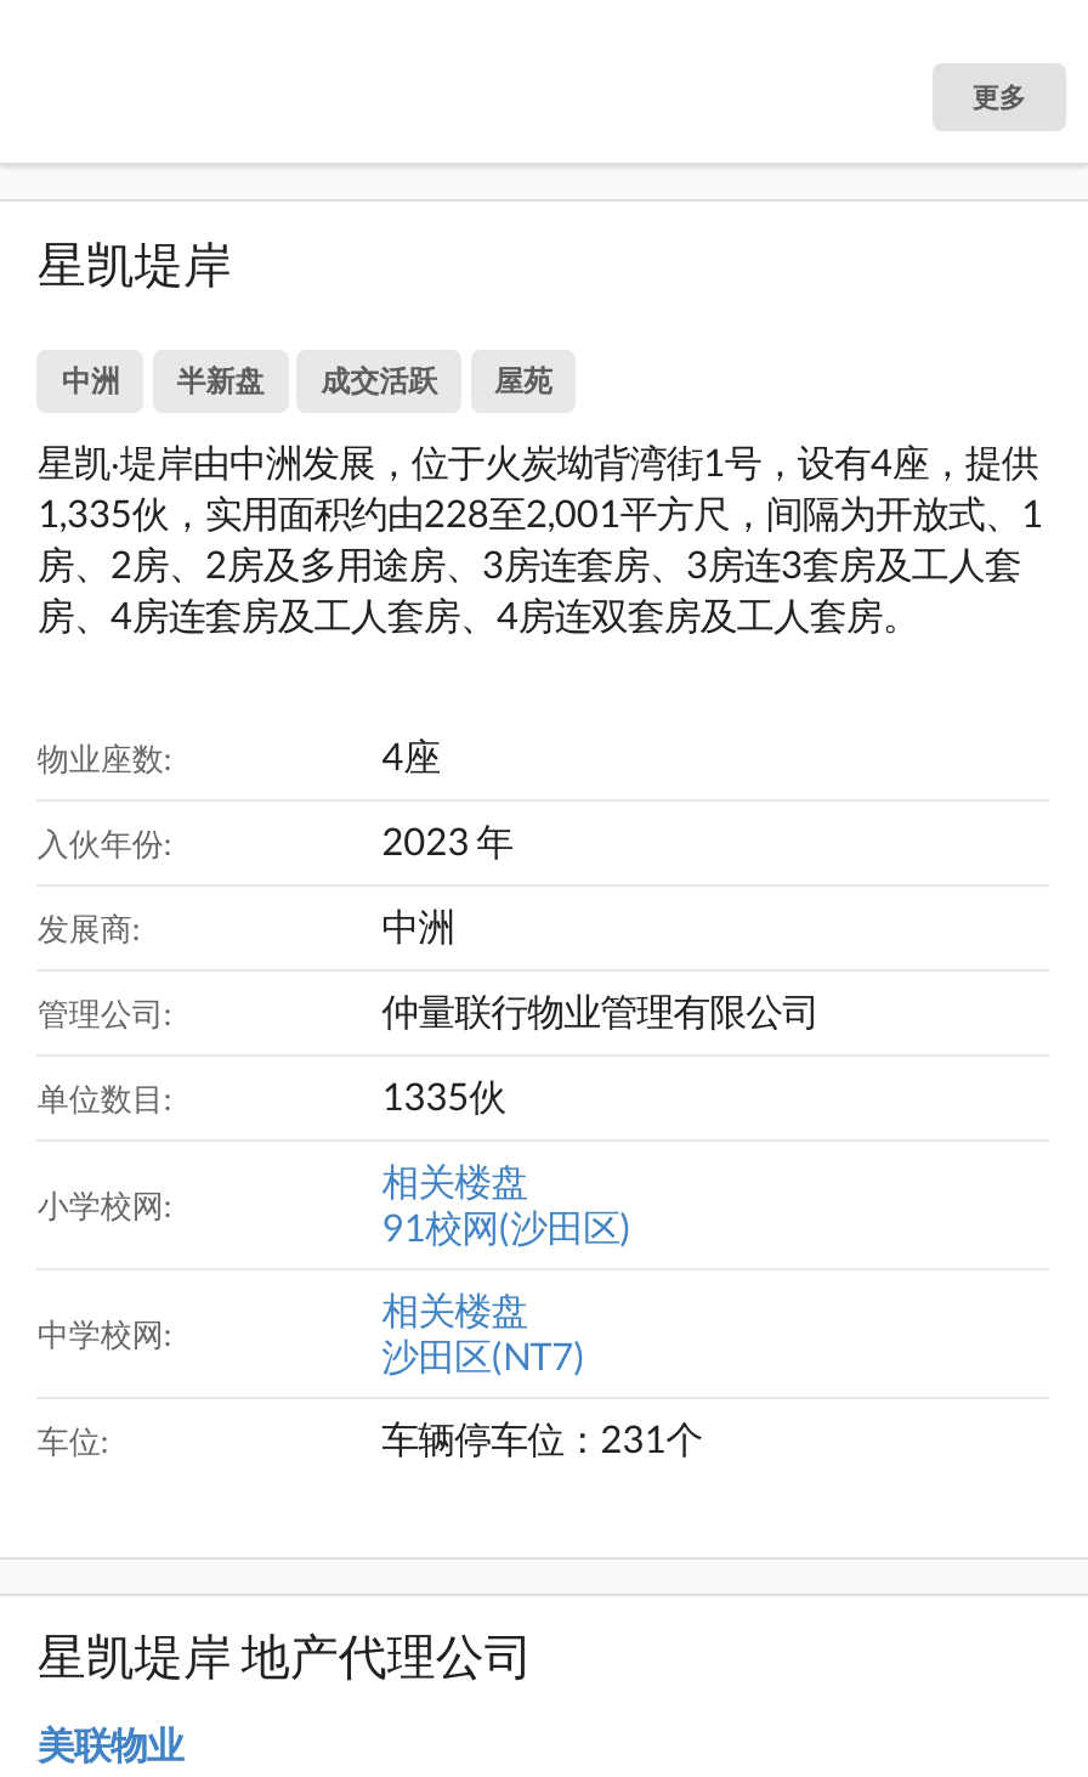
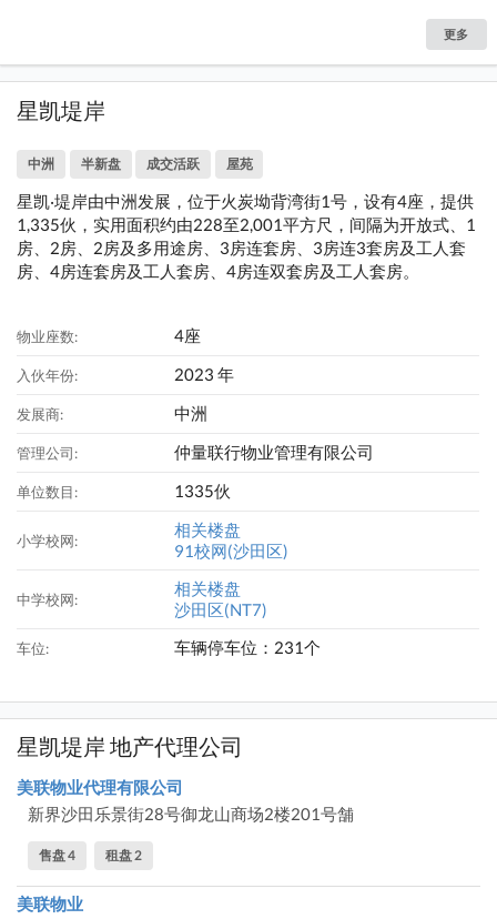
+ 美联物业代理有限公司
+ 新界沙田乐景街28号御龙山商场2楼201号舗
+ 售盘 4
+ 租盘 2
